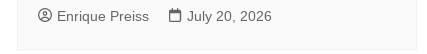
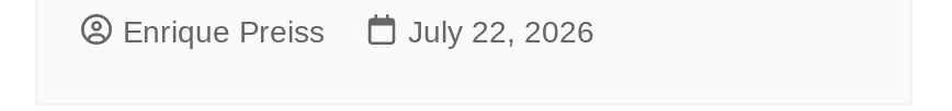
- July 20, 2026
+ July 22, 2026
